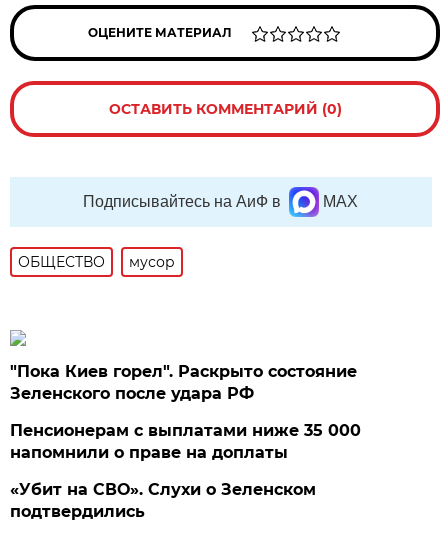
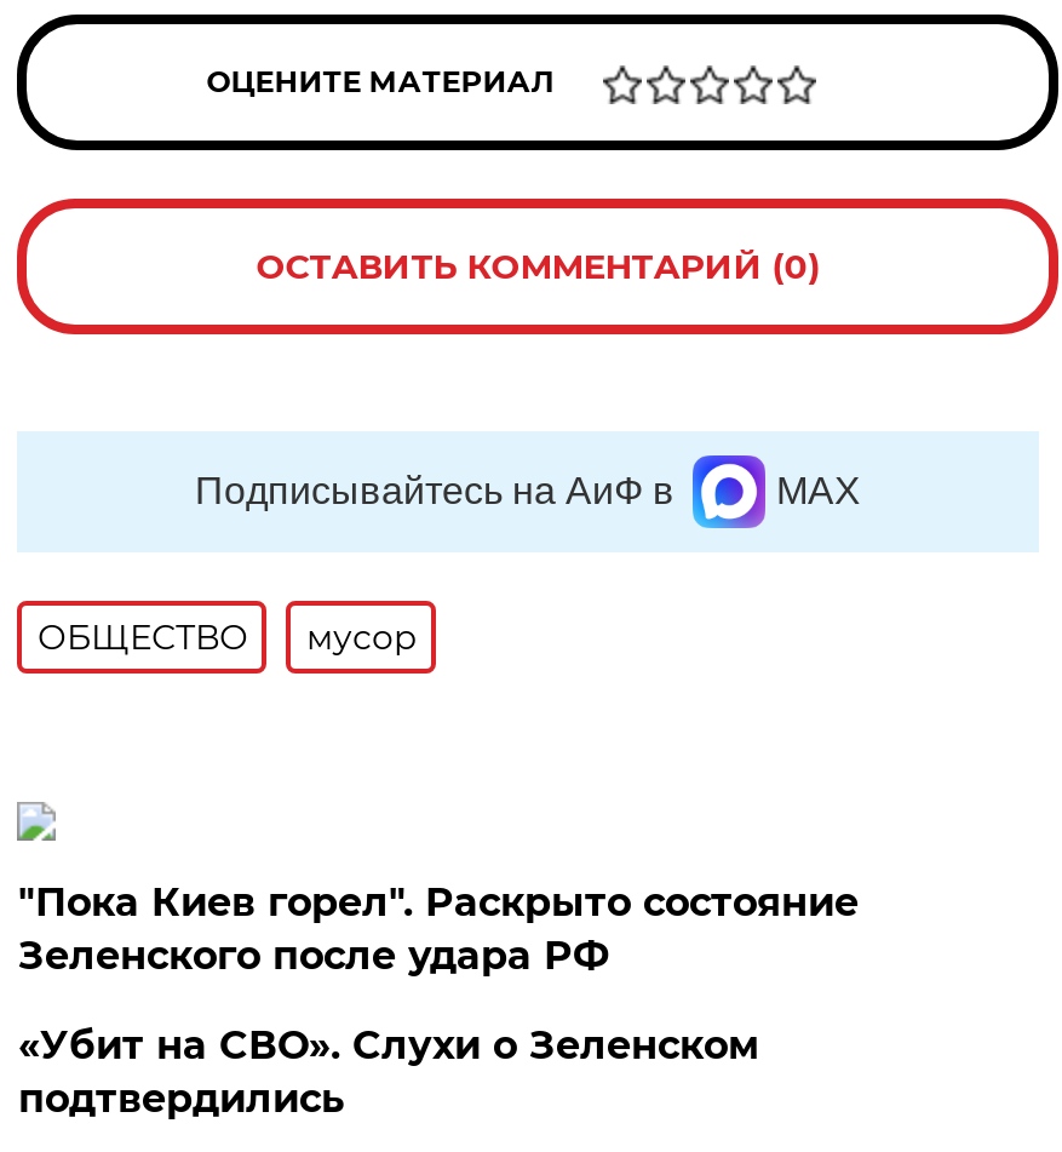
- Пенсионерам с выплатами ниже 35 000
- напомнили о праве на доплаты
